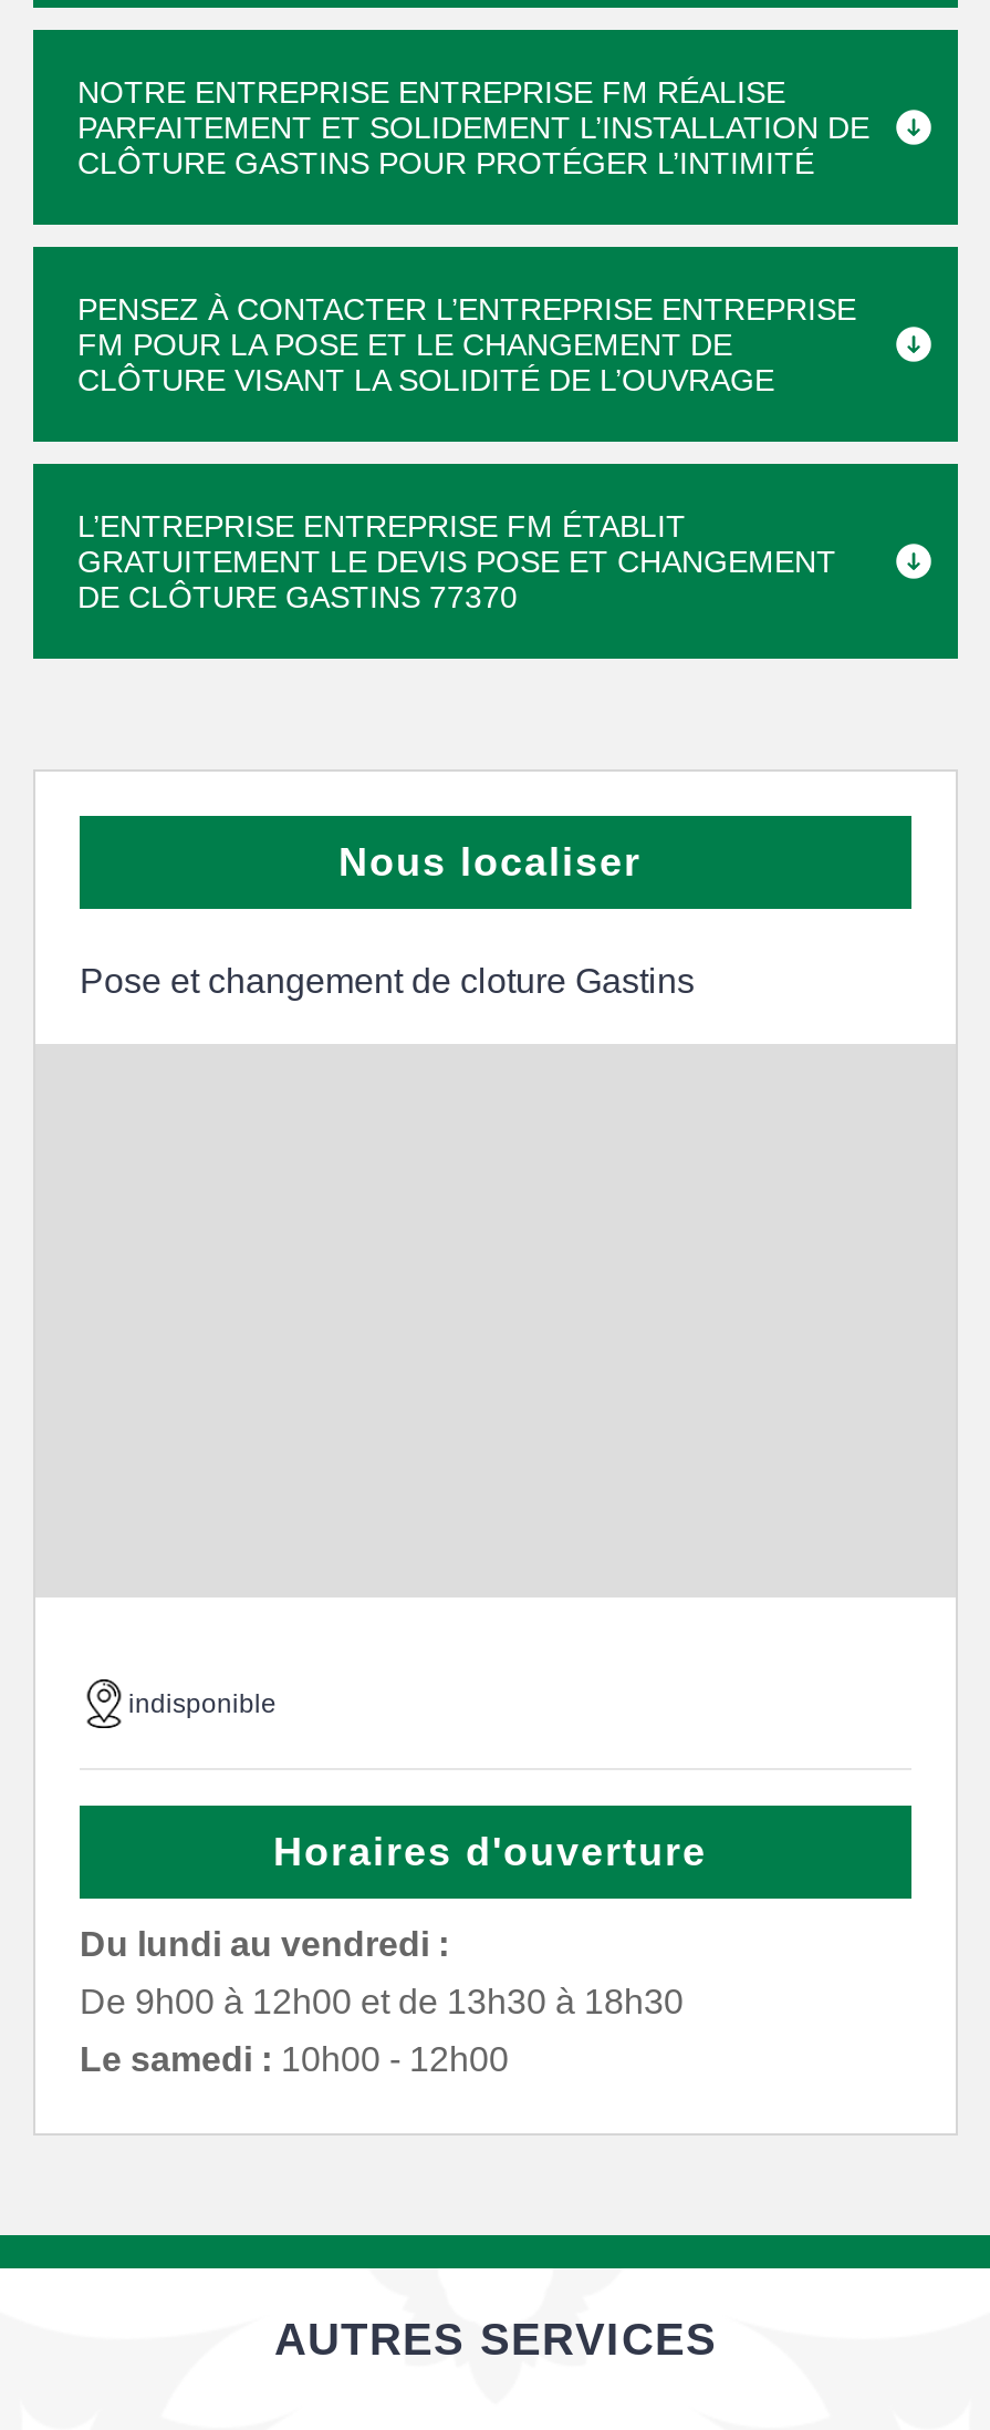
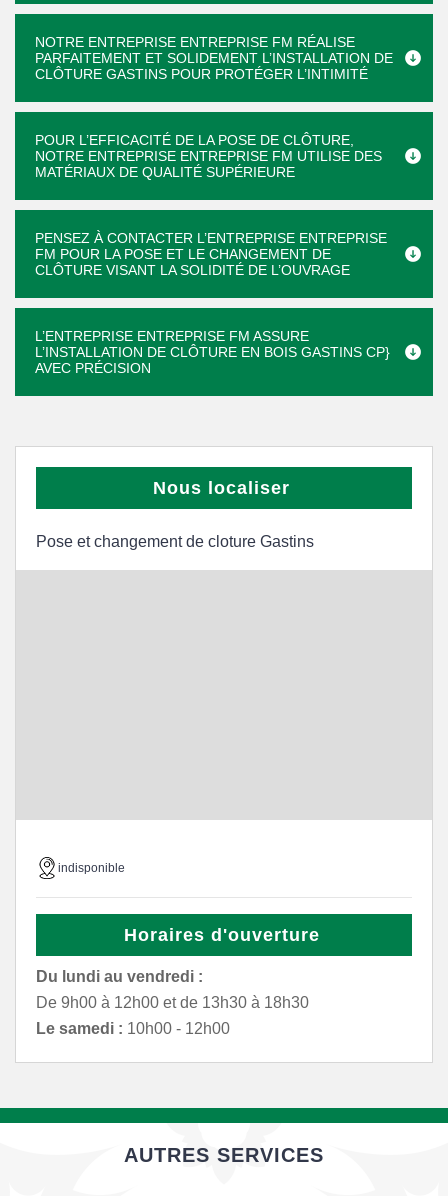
+ POUR L’EFFICACITÉ DE LA POSE DE CLÔTURE,
+ NOTRE ENTREPRISE ENTREPRISE FM UTILISE DES
+ MATÉRIAUX DE QUALITÉ SUPÉRIEURE

- L’ENTREPRISE ENTREPRISE FM ÉTABLIT
- GRATUITEMENT LE DEVIS POSE ET CHANGEMENT
- DE CLÔTURE GASTINS 77370
+ L’ENTREPRISE ENTREPRISE FM ASSURE
+ L’INSTALLATION DE CLÔTURE EN BOIS GASTINS CP}
+ AVEC PRÉCISION
